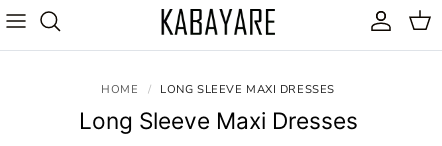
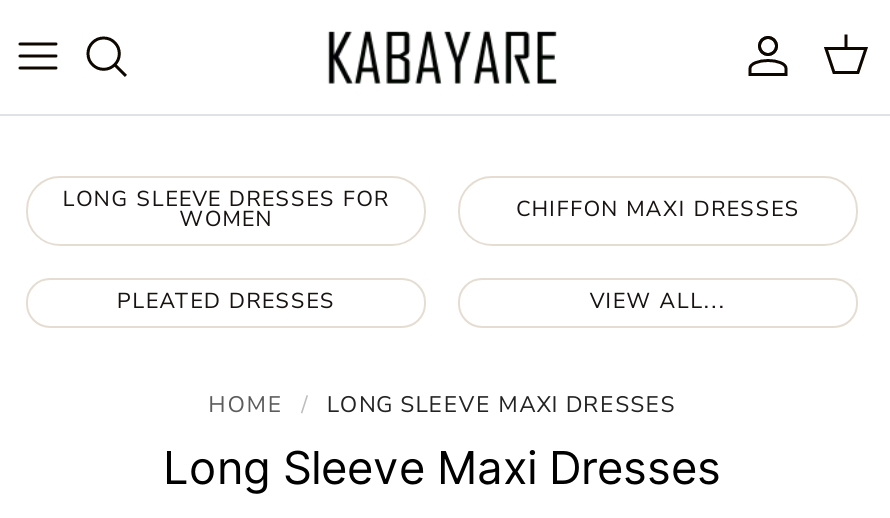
+ LONG SLEEVE DRESSES FOR
+ WOMEN
+ CHIFFON MAXI DRESSES
+ PLEATED DRESSES
+ VIEW ALL...
